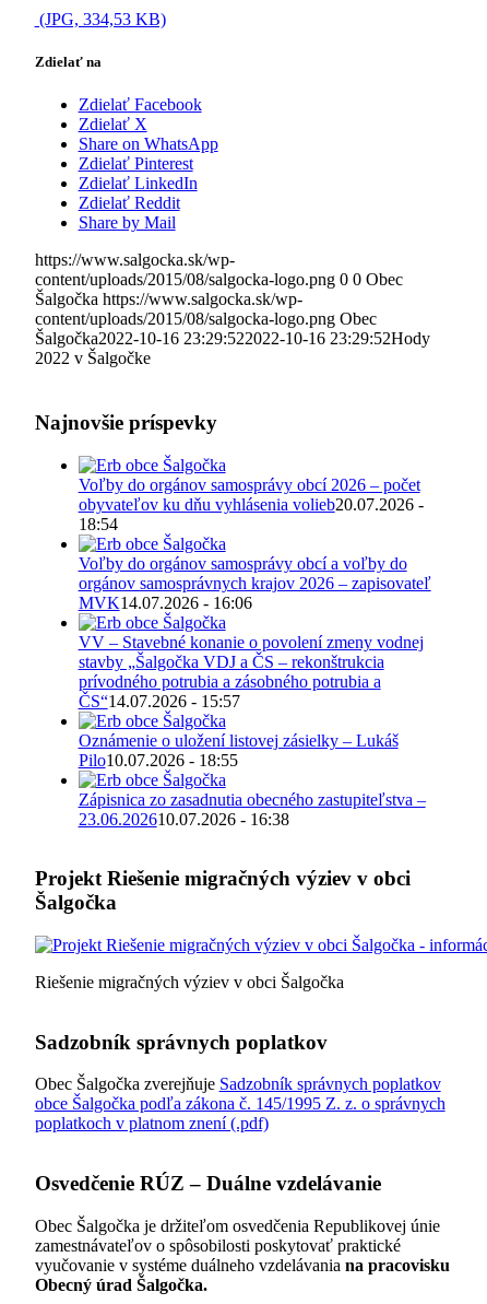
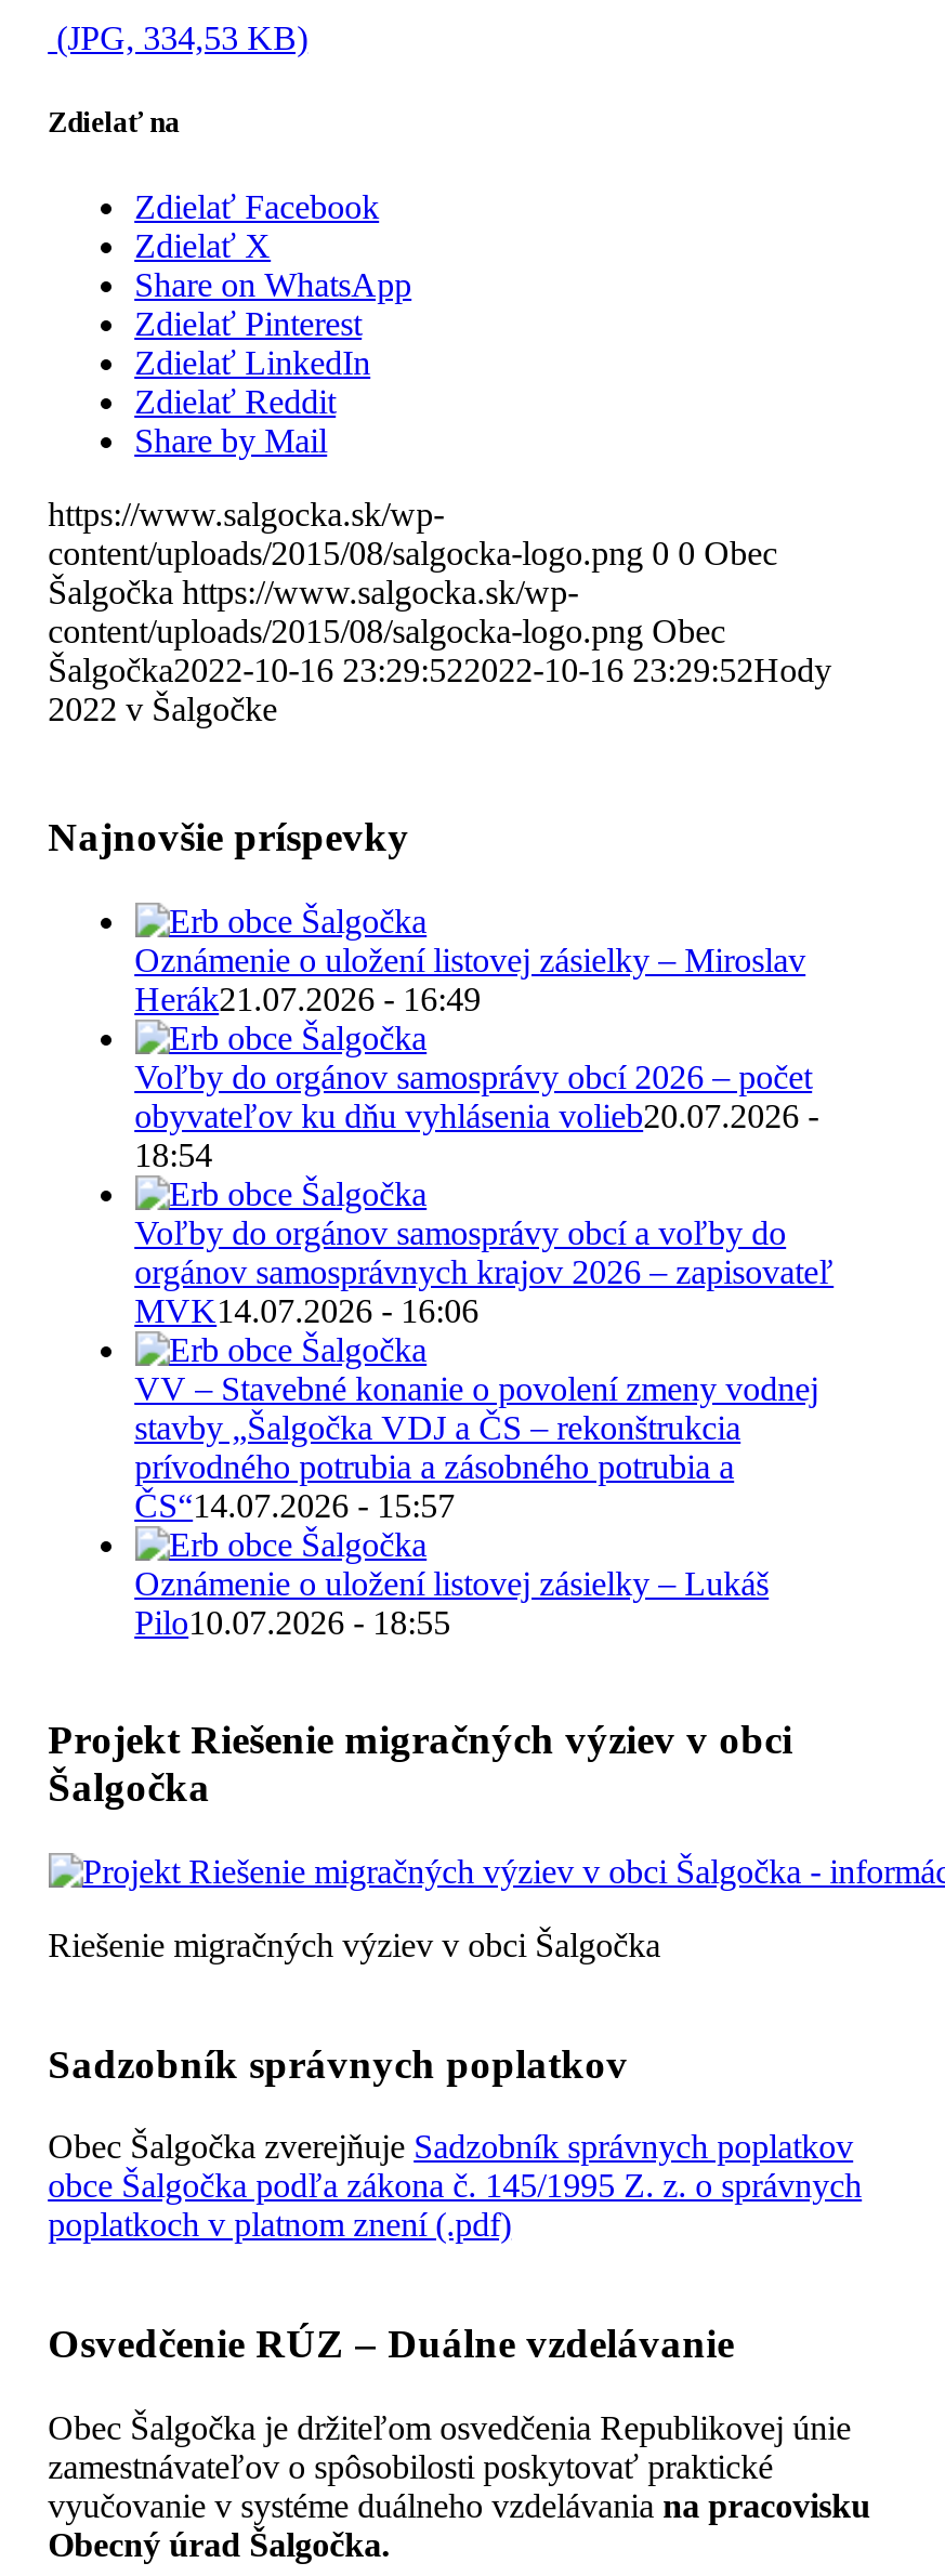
+ Oznámenie o uložení listovej zásielky – Miroslav
+ Herák21.07.2026 - 16:49

moved down: Voľby do orgánov samosprávy obcí 2026 – počet | obyvateľov ku dňu vyhlásenia volieb20.07.2026 - | 18:54 | ... | Oznámenie o uložení listovej zásielky – Lukáš | Pilo10.07.2026 - 18:55

- Zápisnica zo zasadnutia obecného zastupiteľstva –
- 23.06.202610.07.2026 - 16:38
